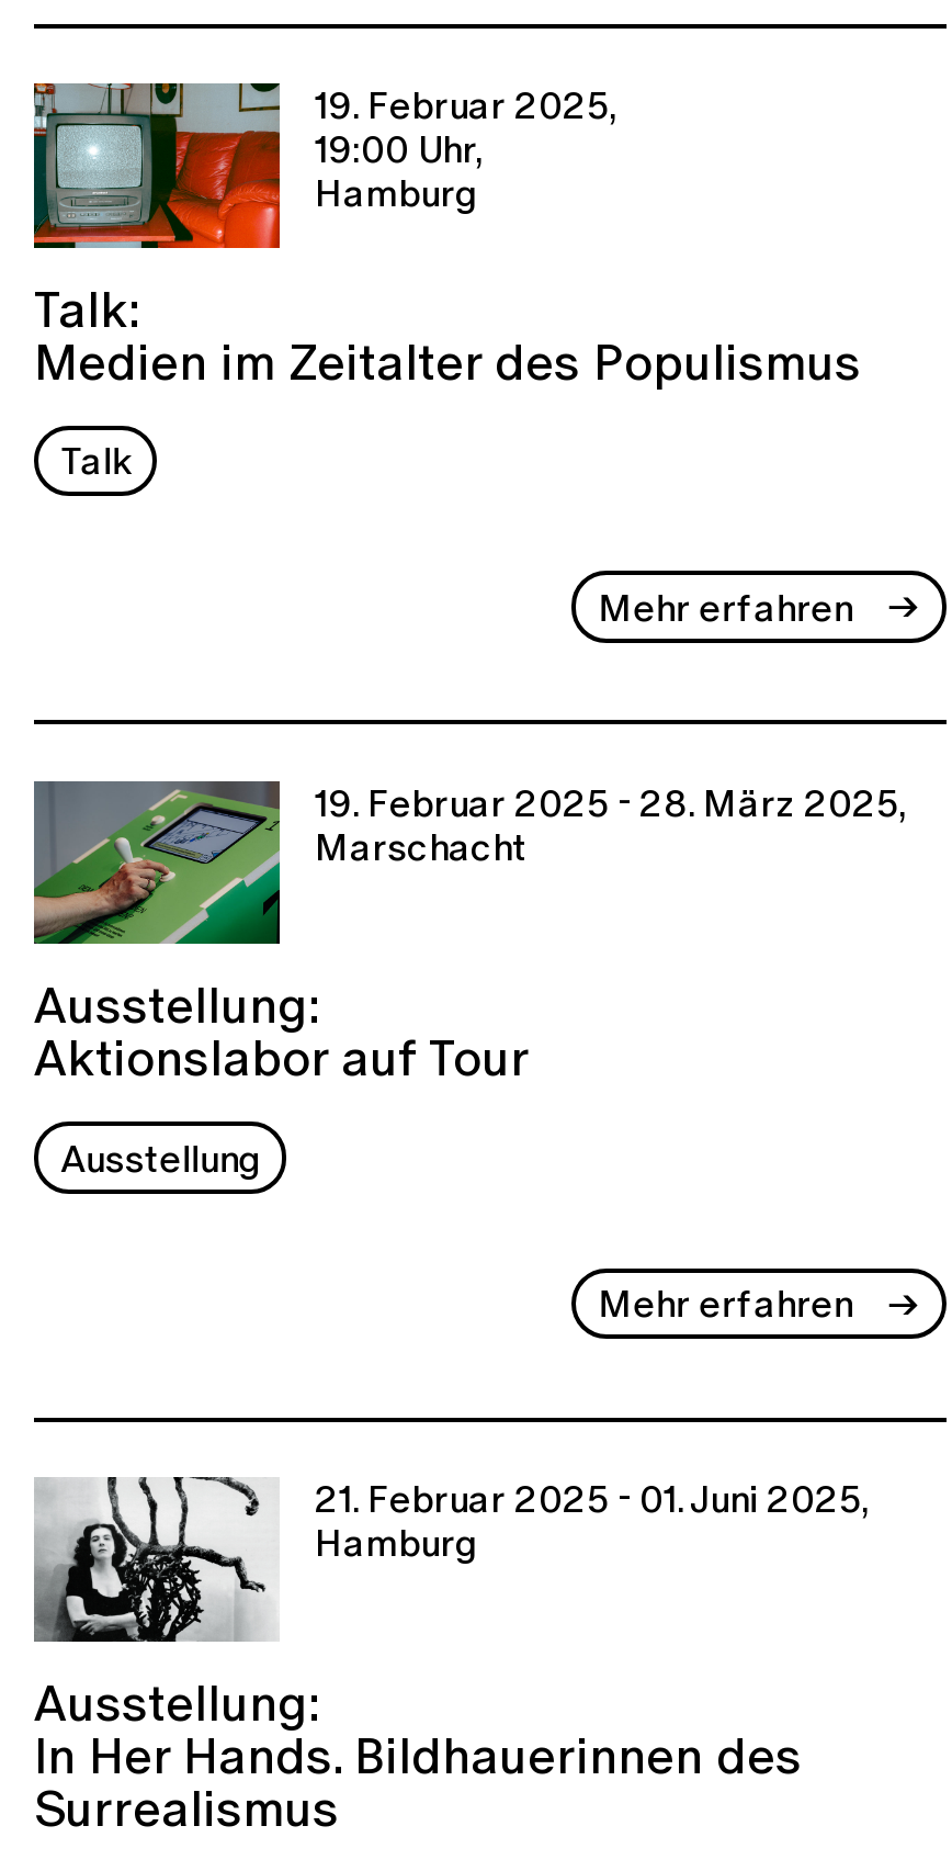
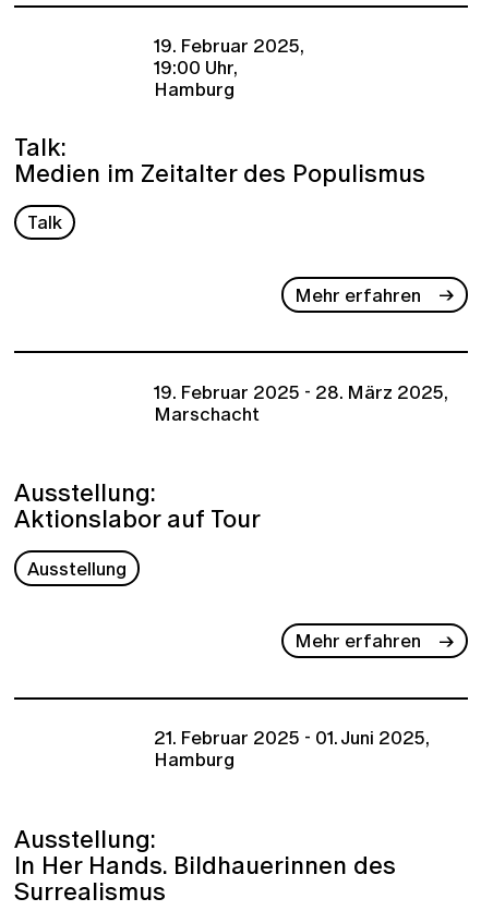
- [image]

- [image]

- [image]
